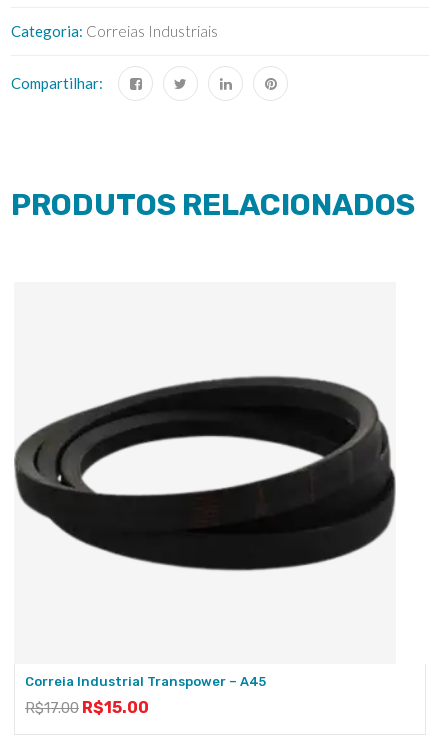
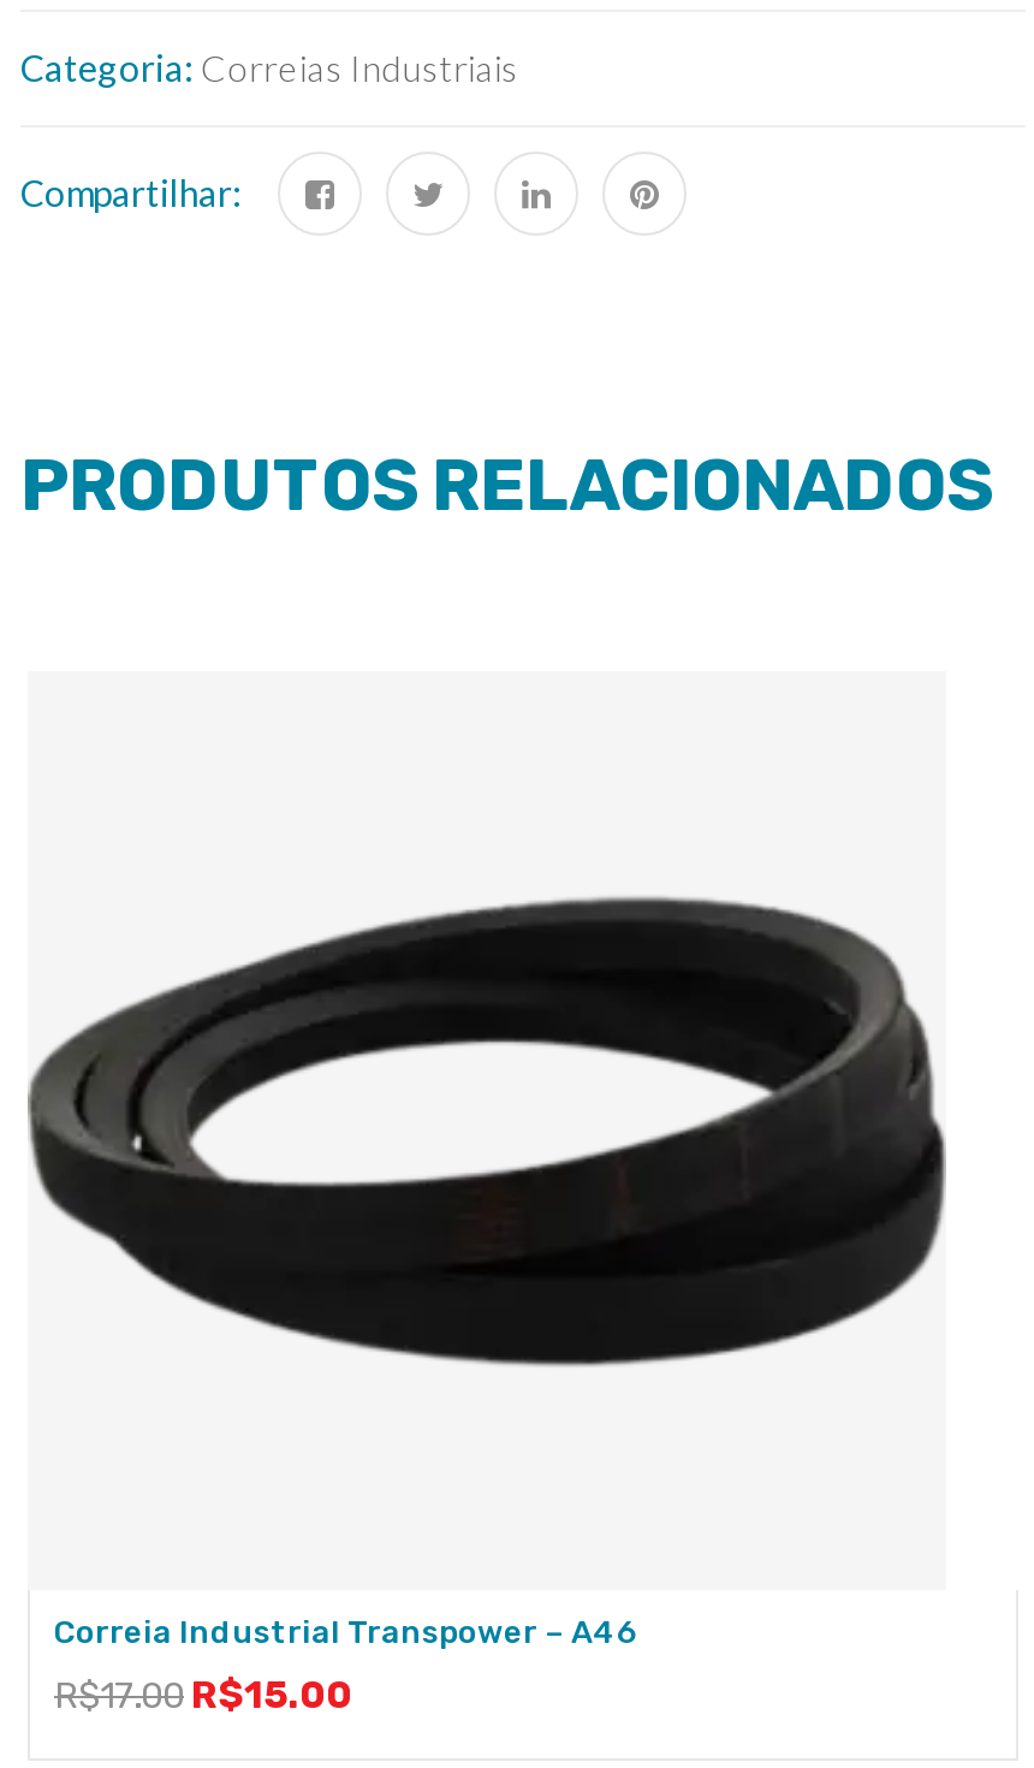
- Correia Industrial Transpower – A45
+ Correia Industrial Transpower – A46
